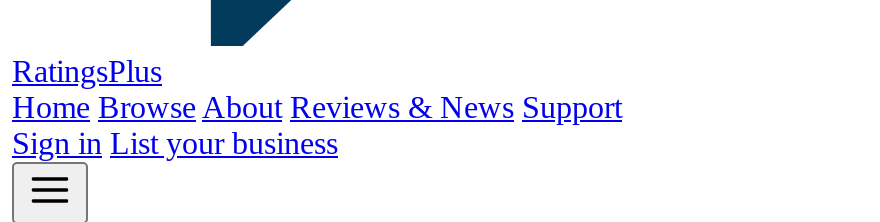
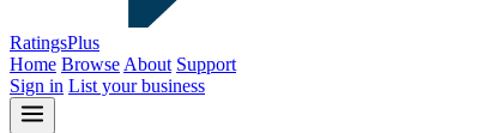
- Home Browse About Reviews & News Support
+ Home Browse About Support
